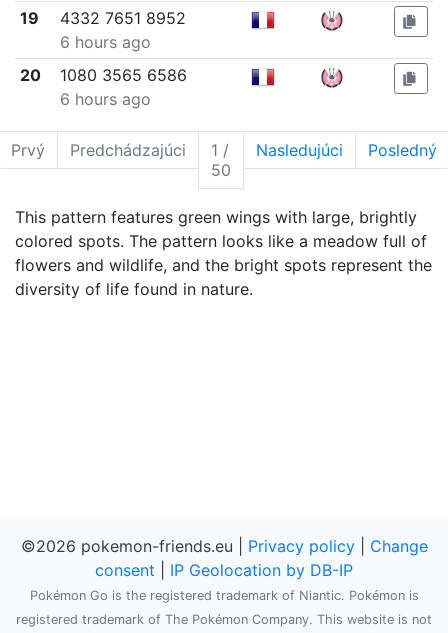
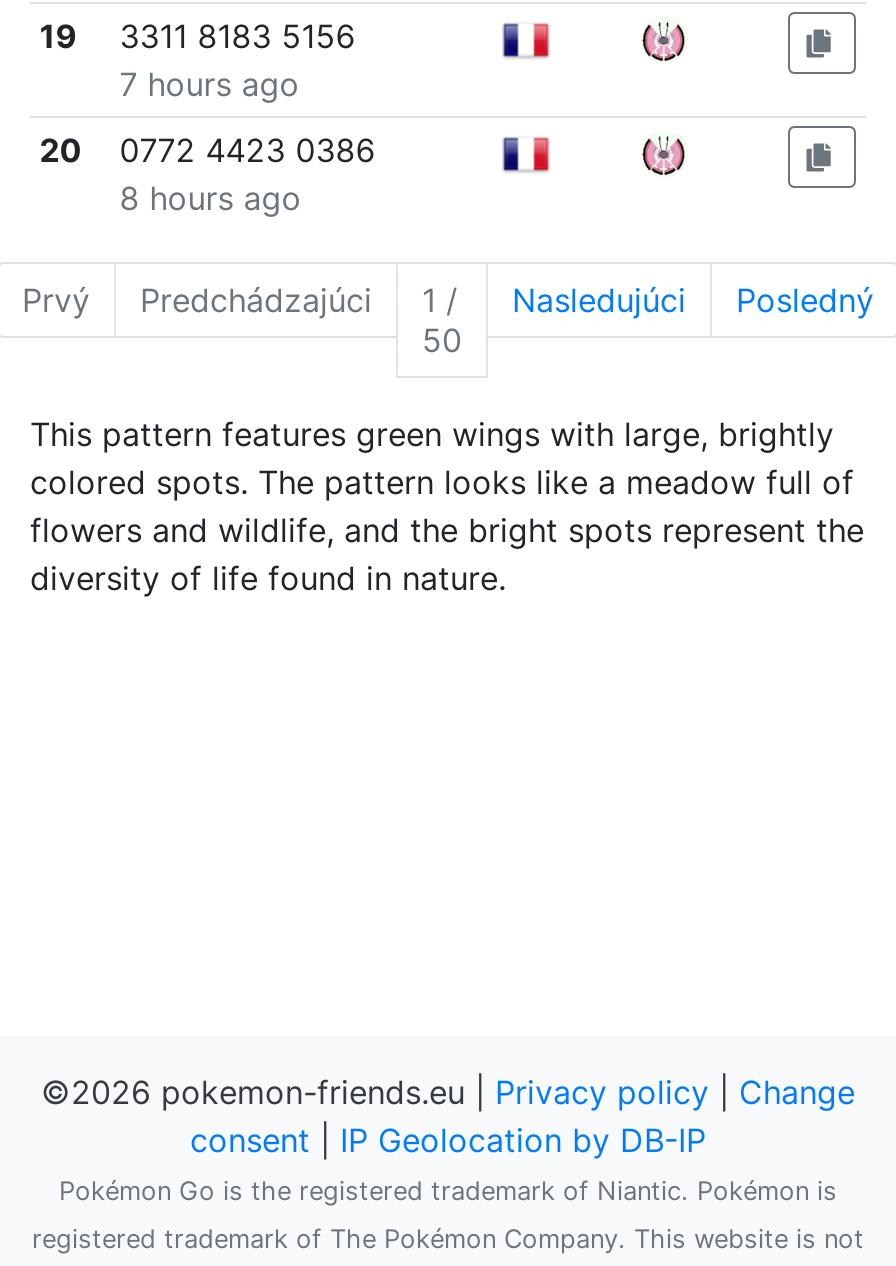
- 19 4332 7651 8952
+ 19 3311 8183 5156

- 6 hours ago
+ 7 hours ago

- 20 1080 3565 6586
+ 20 0772 4423 0386

- 6 hours ago
+ 8 hours ago
